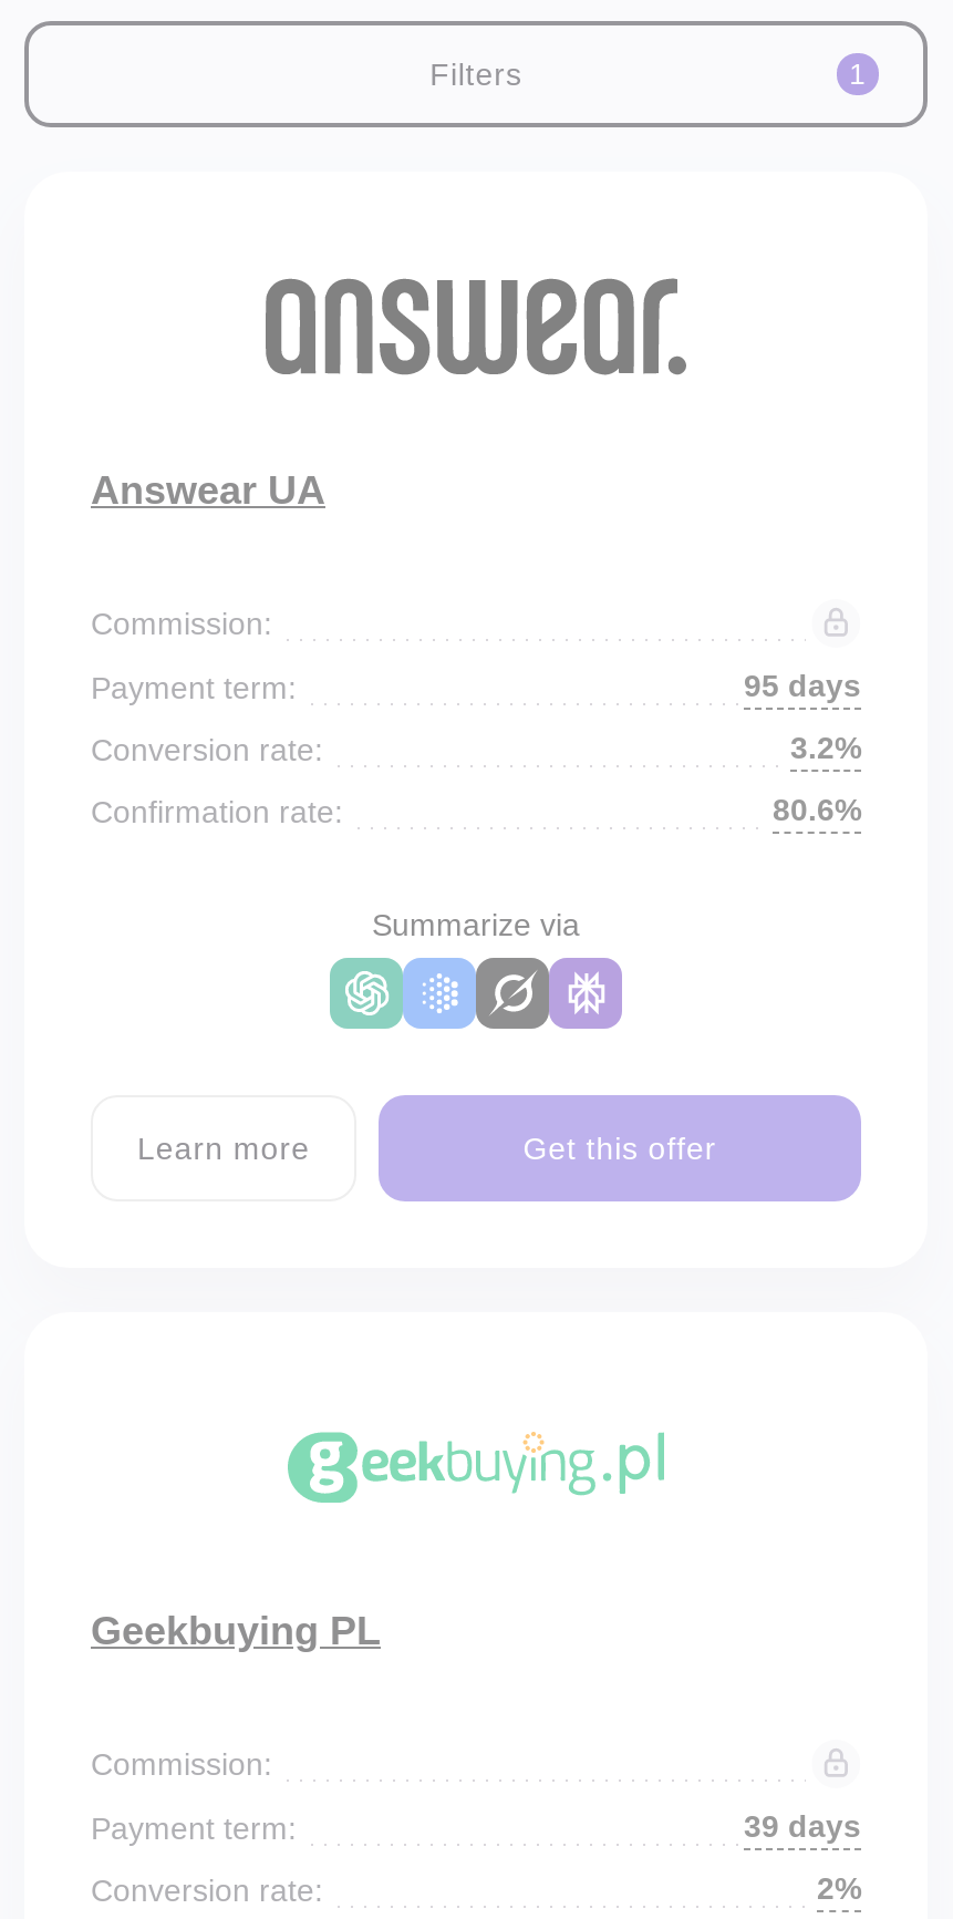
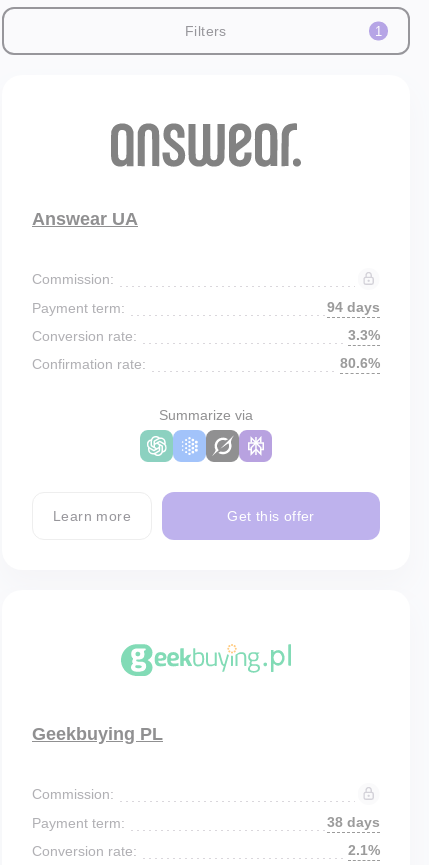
- 95 days
+ 94 days

- 3.2%
+ 3.3%

- 39 days
+ 38 days

- 2%
+ 2.1%
